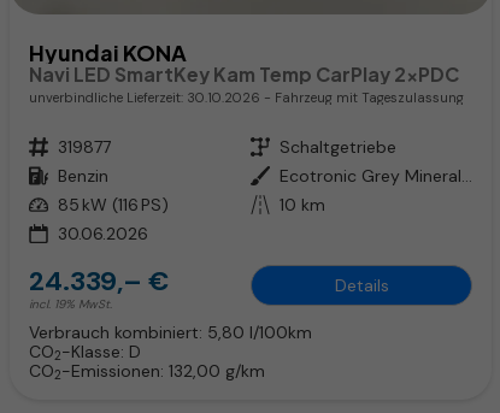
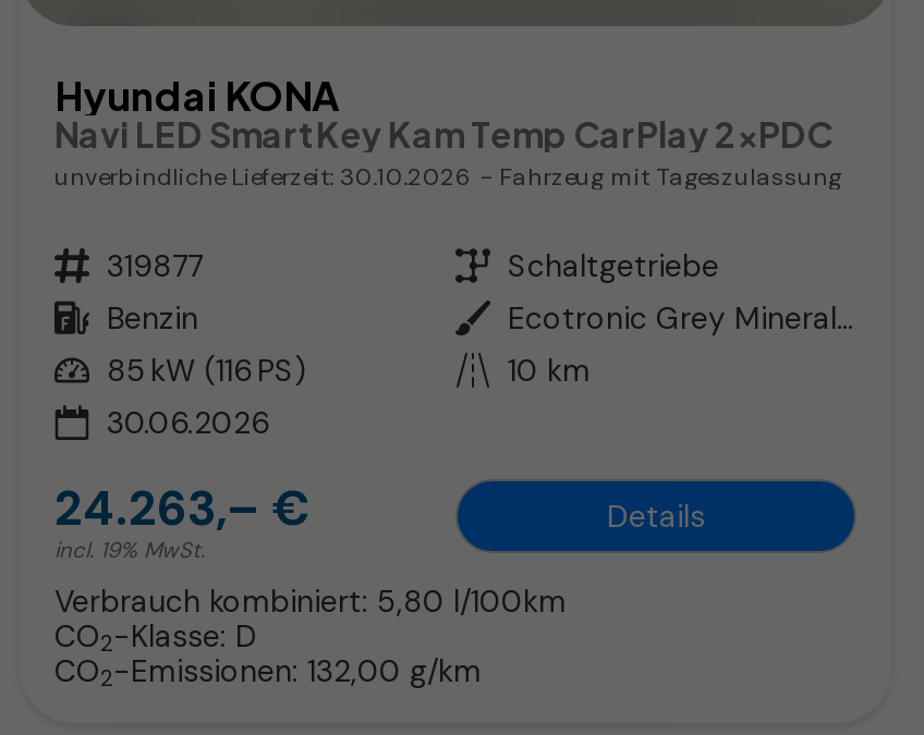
- 24.339,– €
+ 24.263,– €
